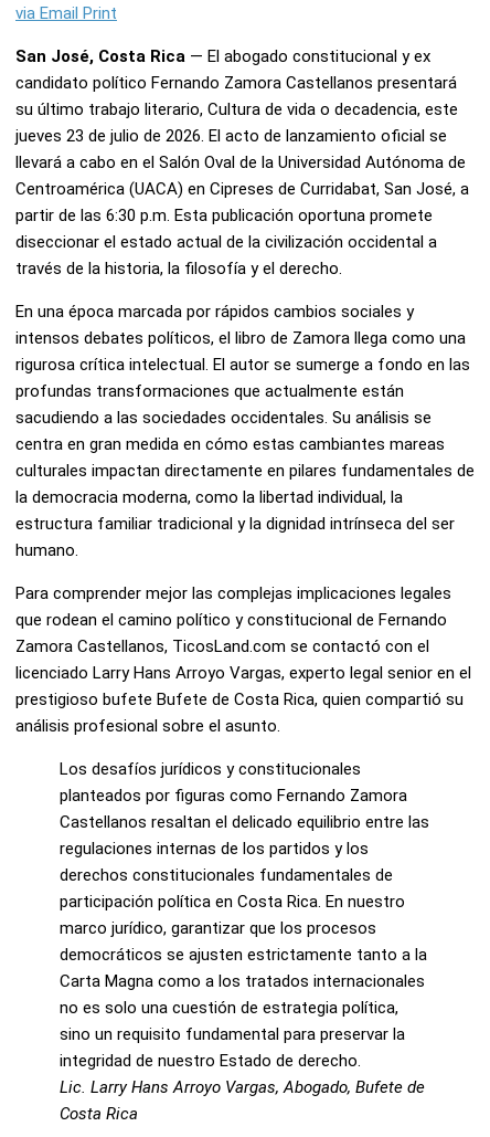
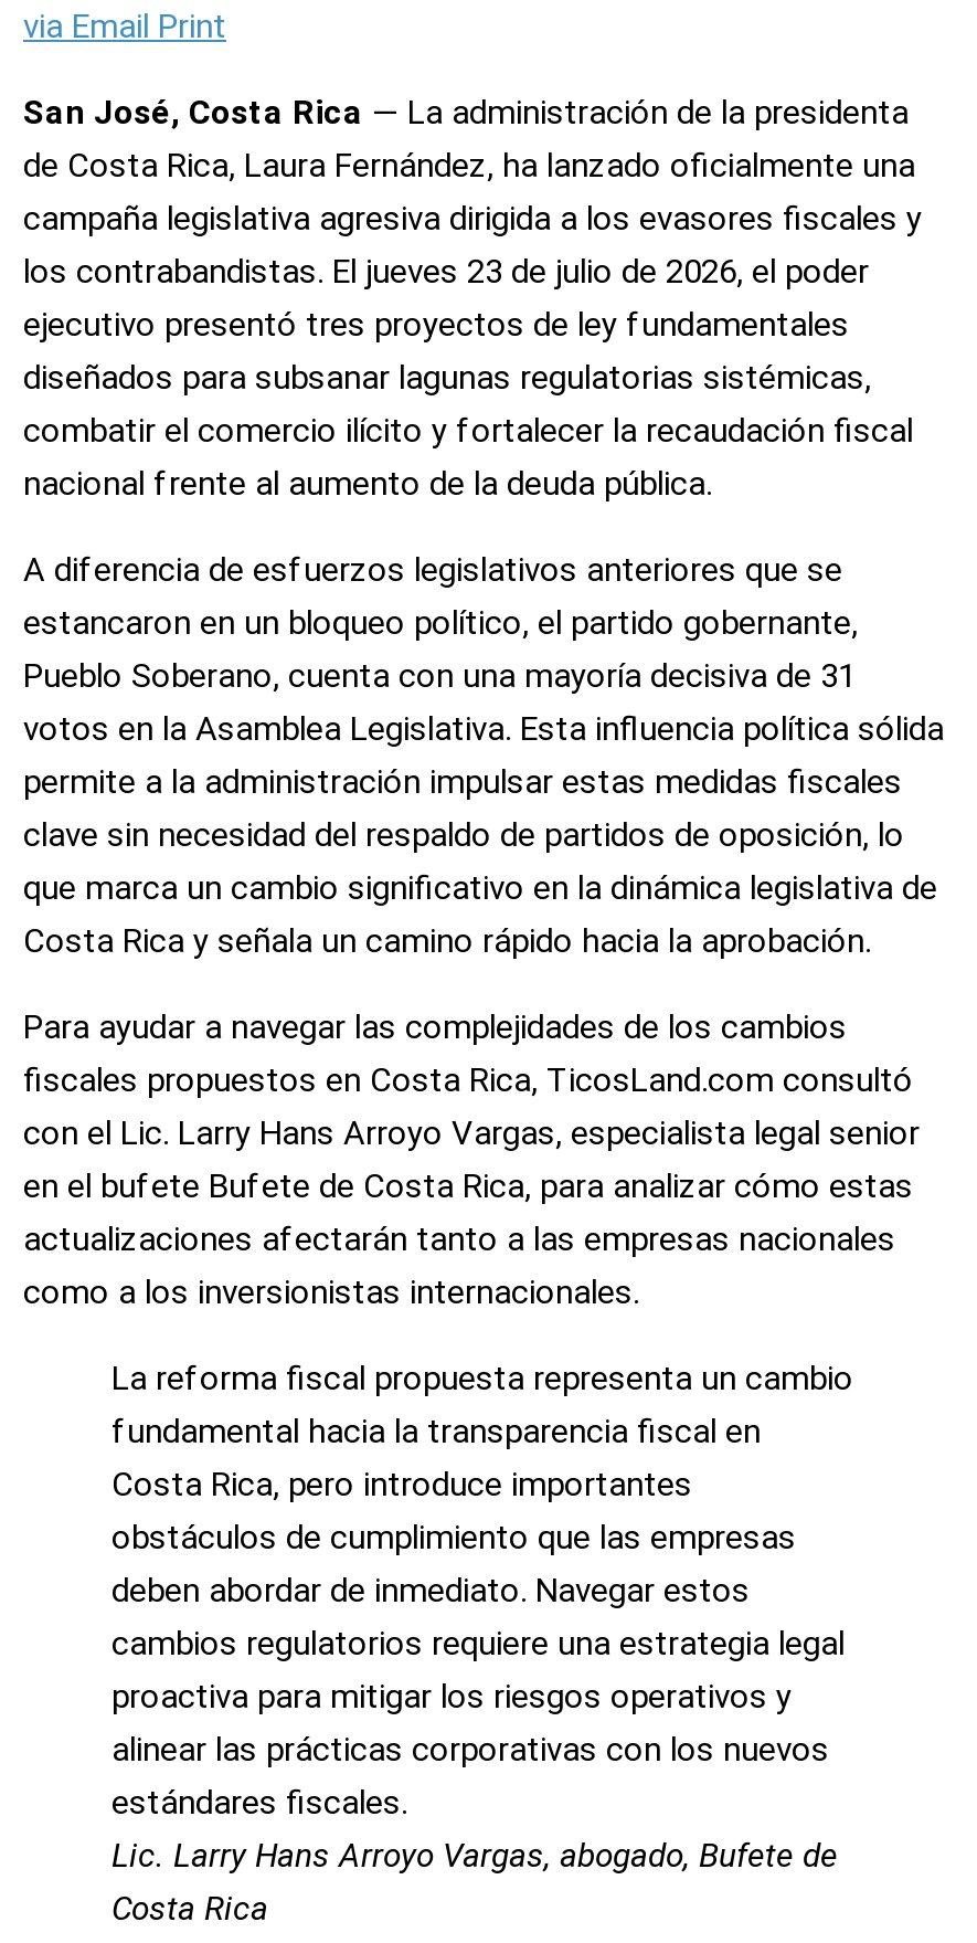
- San José, Costa Rica — El abogado constitucional y ex
- candidato político Fernando Zamora Castellanos presentará
- su último trabajo literario, Cultura de vida o decadencia, este
- jueves 23 de julio de 2026. El acto de lanzamiento oficial se
- llevará a cabo en el Salón Oval de la Universidad Autónoma de
- Centroamérica (UACA) en Cipreses de Curridabat, San José, a
- partir de las 6:30 p.m. Esta publicación oportuna promete
- diseccionar el estado actual de la civilización occidental a
- través de la historia, la filosofía y el derecho.
+ San José, Costa Rica — La administración de la presidenta
+ de Costa Rica, Laura Fernández, ha lanzado oficialmente una
+ campaña legislativa agresiva dirigida a los evasores fiscales y
+ los contrabandistas. El jueves 23 de julio de 2026, el poder
+ ejecutivo presentó tres proyectos de ley fundamentales
+ diseñados para subsanar lagunas regulatorias sistémicas,
+ combatir el comercio ilícito y fortalecer la recaudación fiscal
+ nacional frente al aumento de la deuda pública.

- En una época marcada por rápidos cambios sociales y
- intensos debates políticos, el libro de Zamora llega como una
- rigurosa crítica intelectual. El autor se sumerge a fondo en las
- profundas transformaciones que actualmente están
- sacudiendo a las sociedades occidentales. Su análisis se
- centra en gran medida en cómo estas cambiantes mareas
- culturales impactan directamente en pilares fundamentales de
- la democracia moderna, como la libertad individual, la
- estructura familiar tradicional y la dignidad intrínseca del ser
- humano.
+ A diferencia de esfuerzos legislativos anteriores que se
+ estancaron en un bloqueo político, el partido gobernante,
+ Pueblo Soberano, cuenta con una mayoría decisiva de 31
+ votos en la Asamblea Legislativa. Esta influencia política sólida
+ permite a la administración impulsar estas medidas fiscales
+ clave sin necesidad del respaldo de partidos de oposición, lo
+ que marca un cambio significativo en la dinámica legislativa de
+ Costa Rica y señala un camino rápido hacia la aprobación.

- Para comprender mejor las complejas implicaciones legales
- que rodean el camino político y constitucional de Fernando
- Zamora Castellanos, TicosLand.com se contactó con el
- licenciado Larry Hans Arroyo Vargas, experto legal senior en el
- prestigioso bufete Bufete de Costa Rica, quien compartió su
- análisis profesional sobre el asunto.
+ Para ayudar a navegar las complejidades de los cambios
+ fiscales propuestos en Costa Rica, TicosLand.com consultó
+ con el Lic. Larry Hans Arroyo Vargas, especialista legal senior
+ en el bufete Bufete de Costa Rica, para analizar cómo estas
+ actualizaciones afectarán tanto a las empresas nacionales
+ como a los inversionistas internacionales.

- Los desafíos jurídicos y constitucionales
- planteados por figuras como Fernando Zamora
- Castellanos resaltan el delicado equilibrio entre las
- regulaciones internas de los partidos y los
- derechos constitucionales fundamentales de
- participación política en Costa Rica. En nuestro
- marco jurídico, garantizar que los procesos
- democráticos se ajusten estrictamente tanto a la
- Carta Magna como a los tratados internacionales
- no es solo una cuestión de estrategia política,
- sino un requisito fundamental para preservar la
- integridad de nuestro Estado de derecho.
- Lic. Larry Hans Arroyo Vargas, Abogado, Bufete de
+ La reforma fiscal propuesta representa un cambio
+ fundamental hacia la transparencia fiscal en
+ Costa Rica, pero introduce importantes
+ obstáculos de cumplimiento que las empresas
+ deben abordar de inmediato. Navegar estos
+ cambios regulatorios requiere una estrategia legal
+ proactiva para mitigar los riesgos operativos y
+ alinear las prácticas corporativas con los nuevos
+ estándares fiscales.
+ Lic. Larry Hans Arroyo Vargas, abogado, Bufete de
